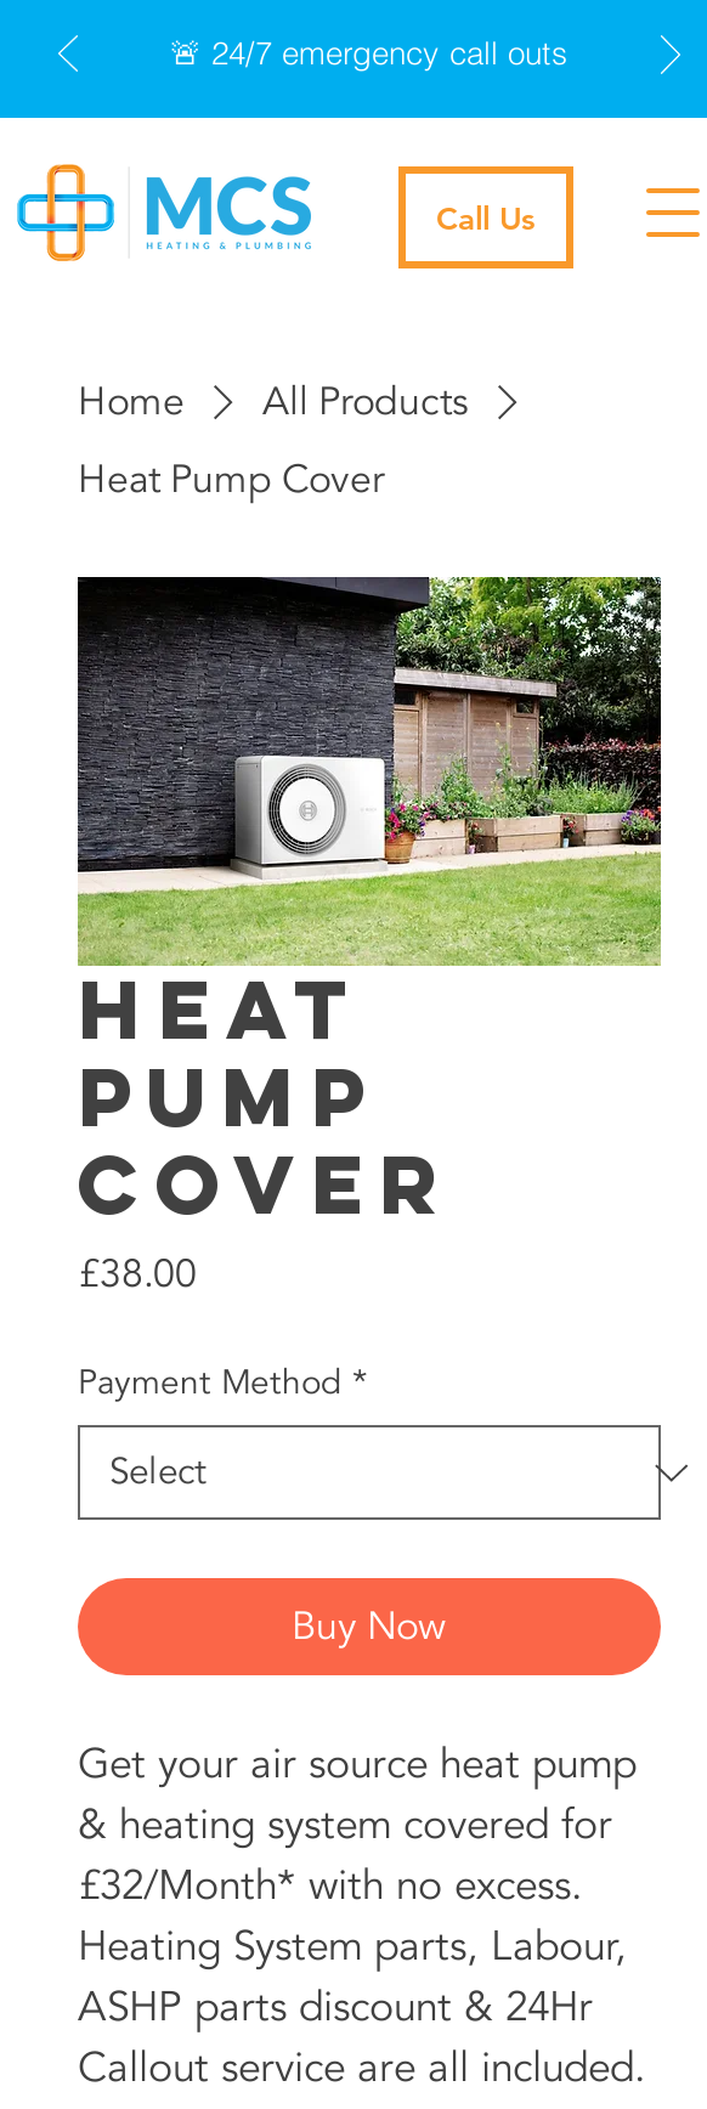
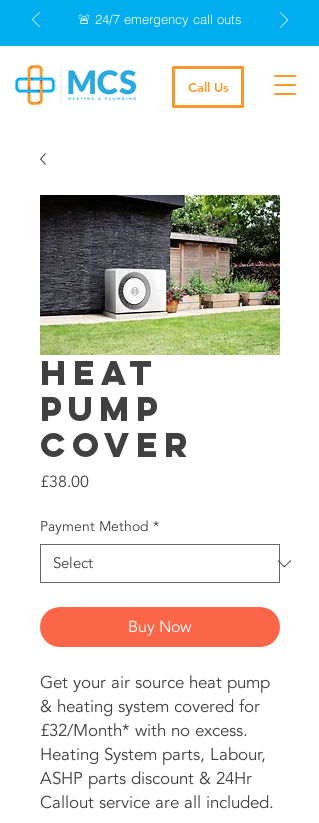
- Home
- All Products
- Heat Pump Cover
